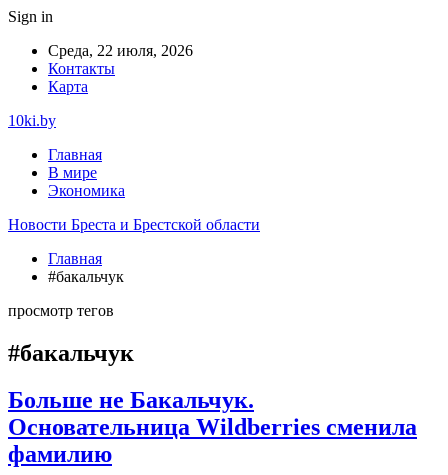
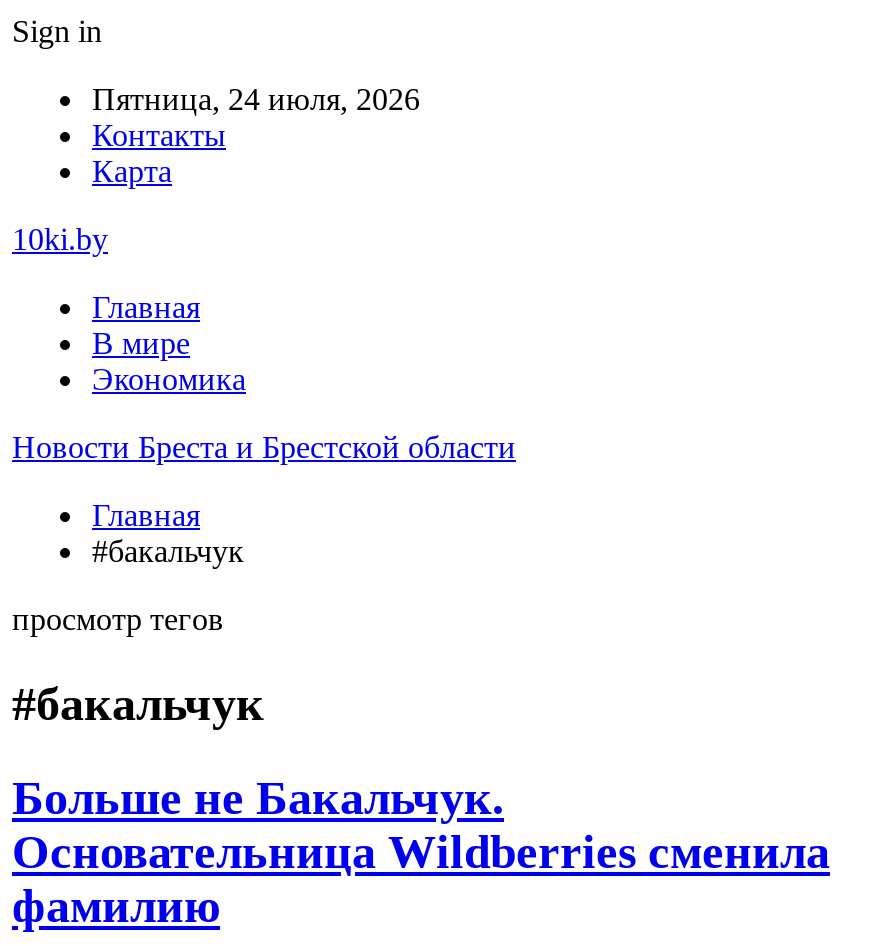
- Среда, 22 июля, 2026
+ Пятница, 24 июля, 2026
